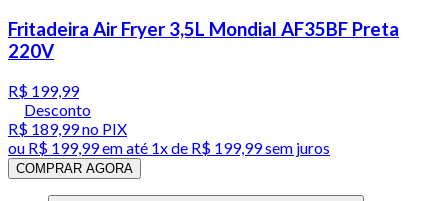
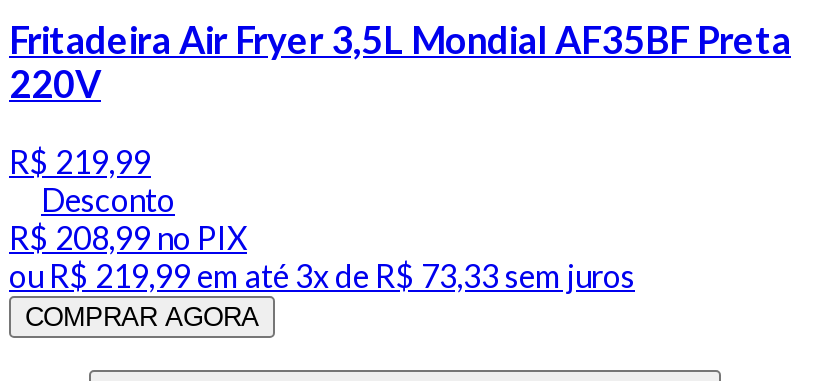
- R$ 199,99
+ R$ 219,99

- R$ 189,99 no PIX
+ R$ 208,99 no PIX

- ou R$ 199,99 em até 1x de R$ 199,99 sem juros
+ ou R$ 219,99 em até 3x de R$ 73,33 sem juros
